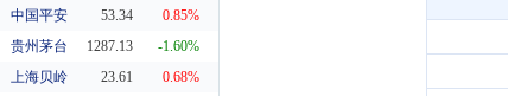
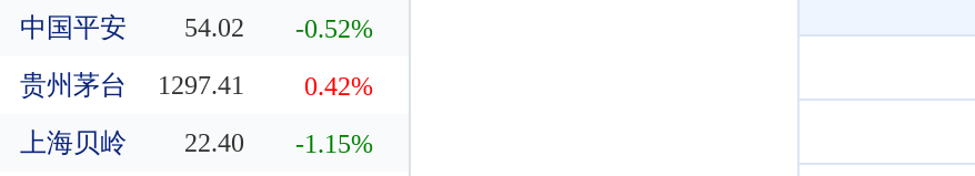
- 53.34
+ 54.02

- 0.85%
+ -0.52%

- 1287.13
+ 1297.41

- -1.60%
+ 0.42%

- 23.61
+ 22.40

- 0.68%
+ -1.15%
